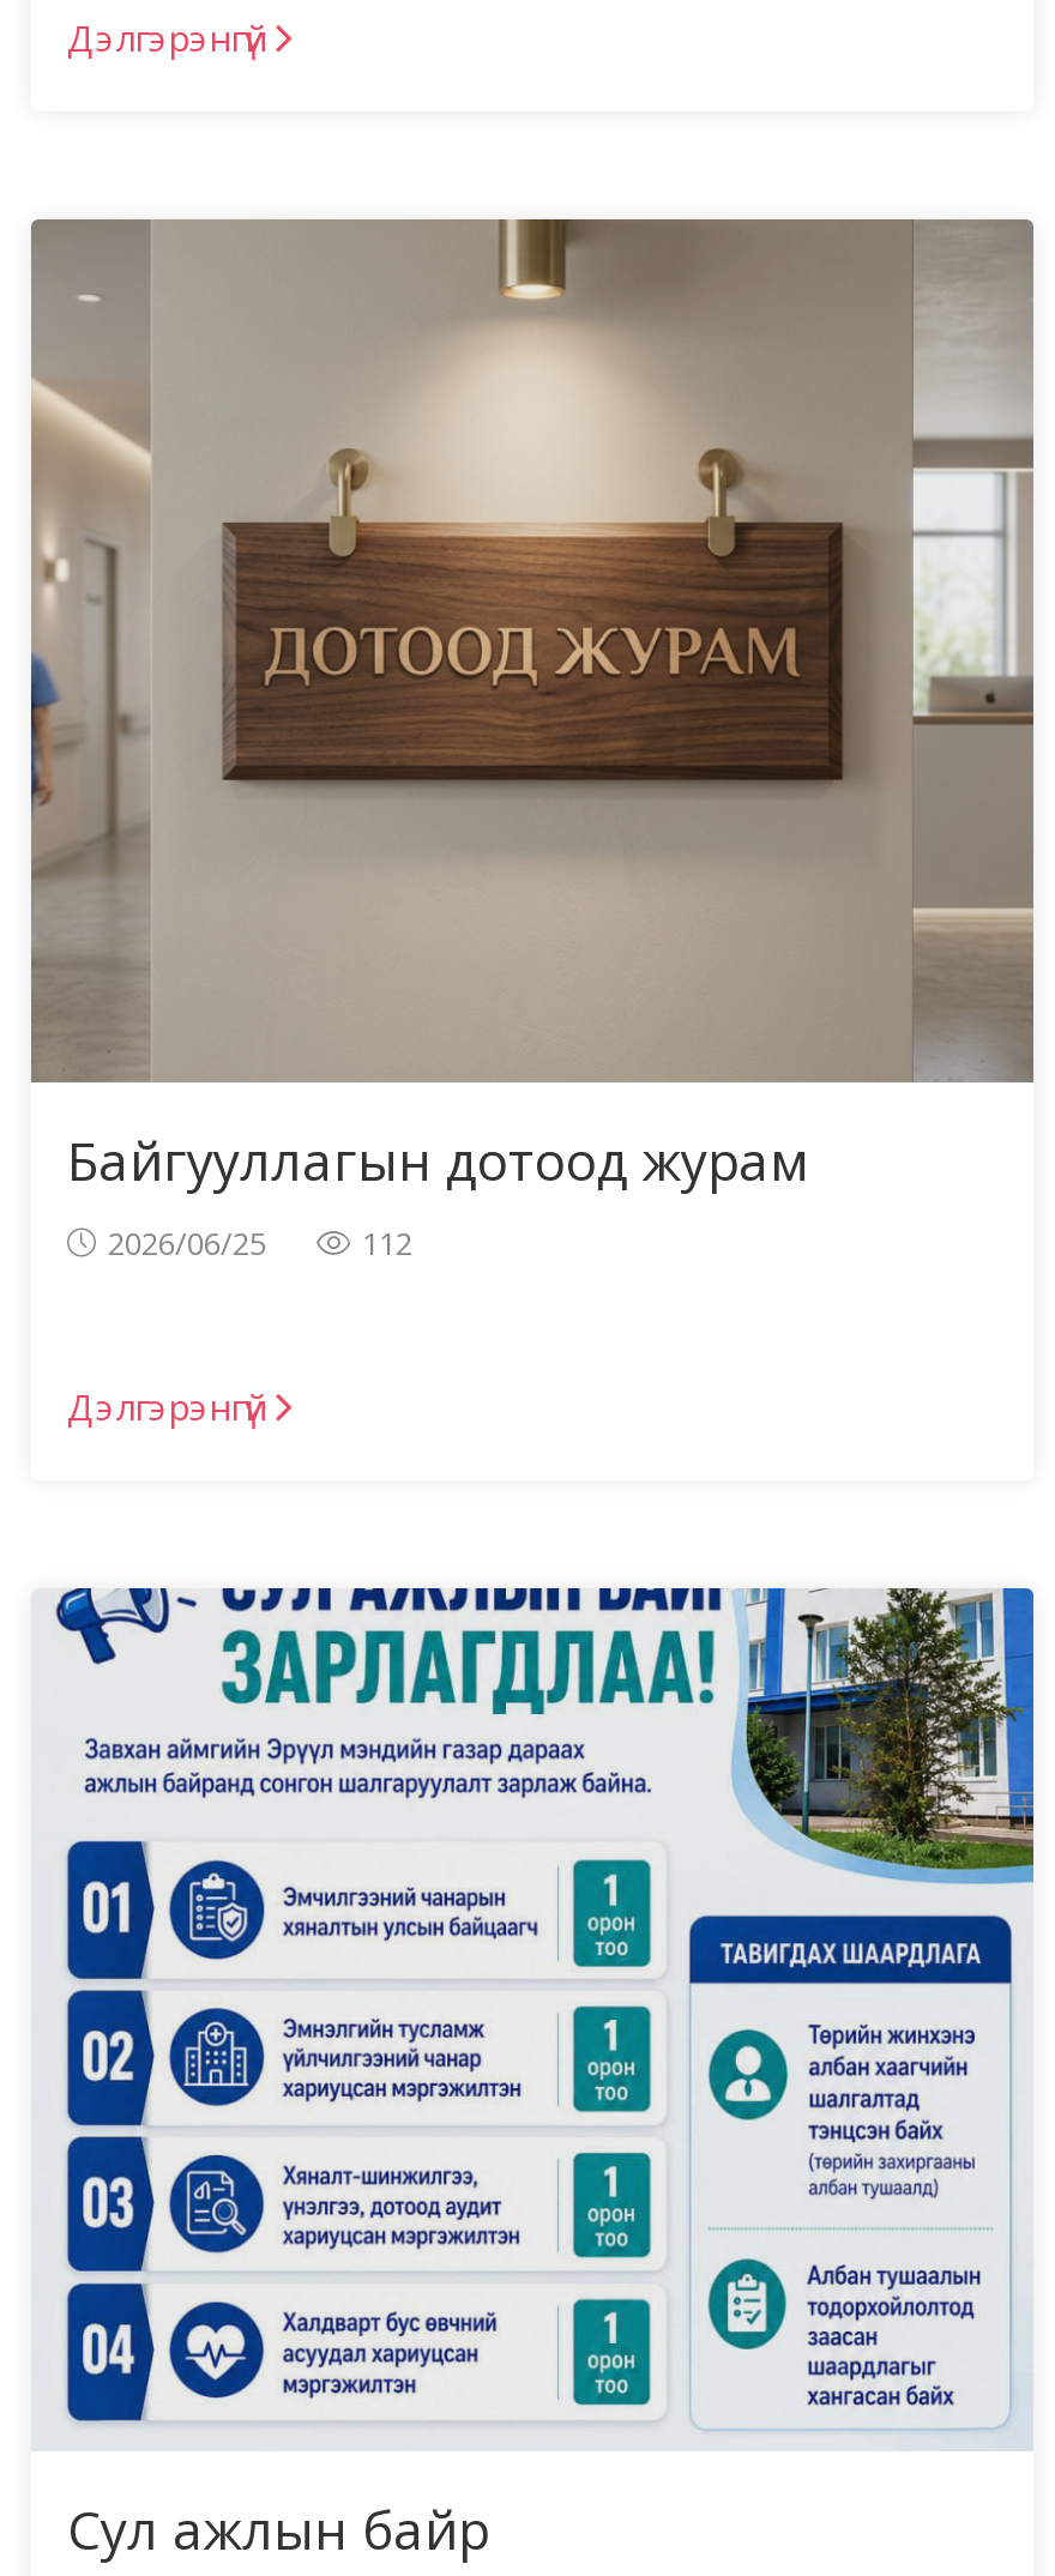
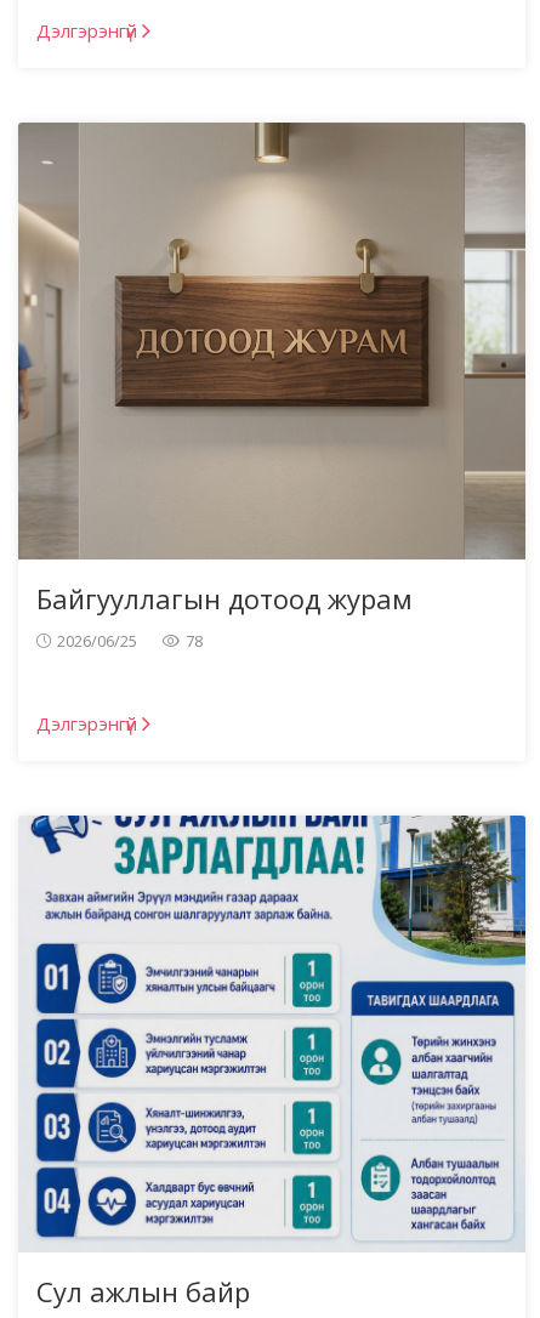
- 112
+ 78
